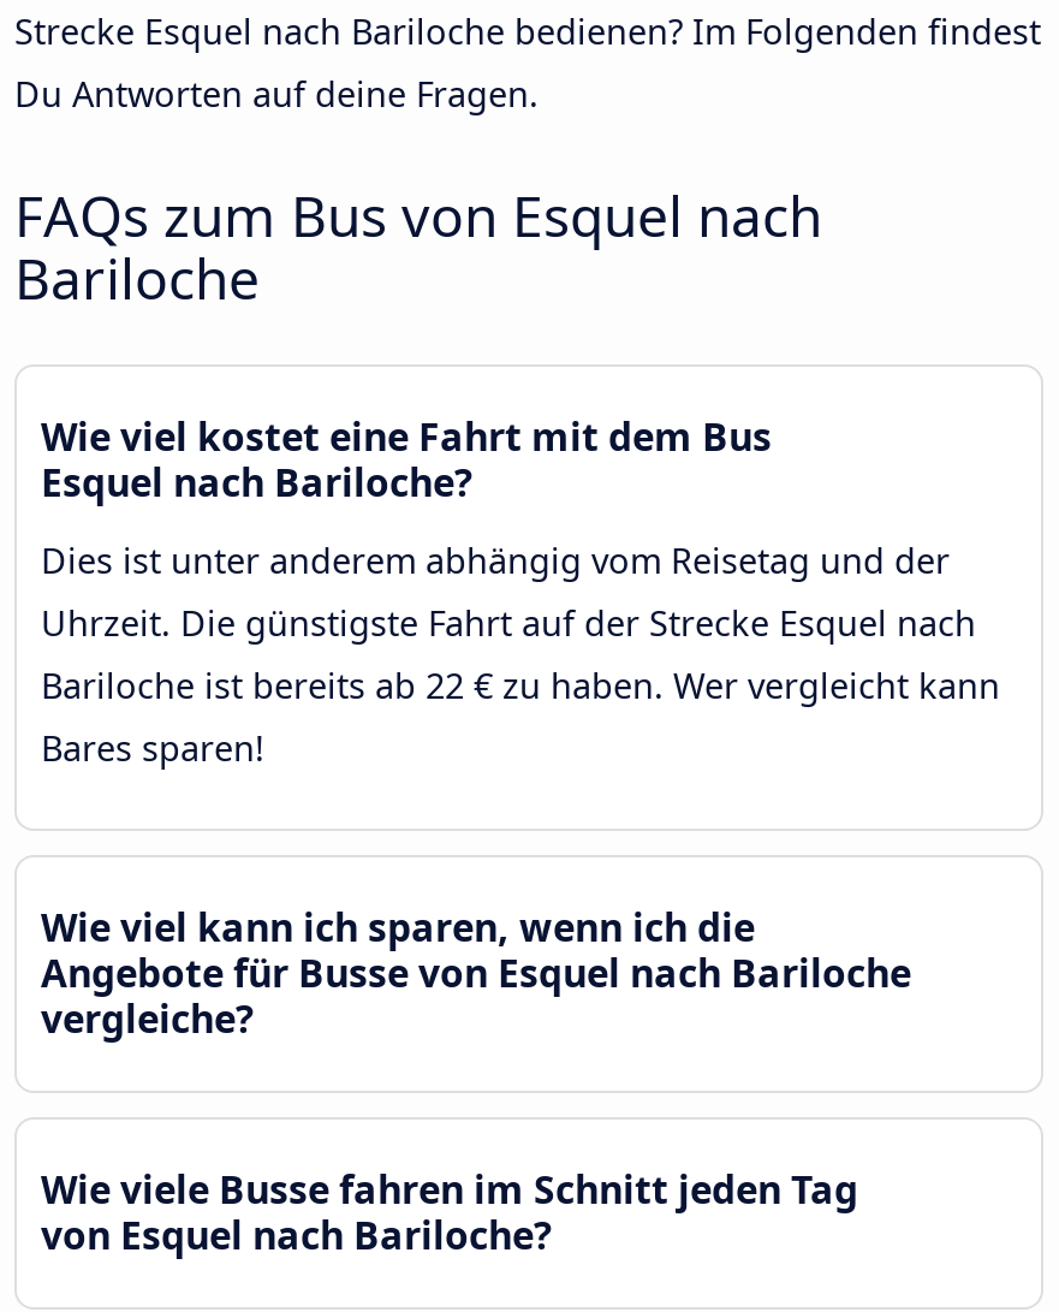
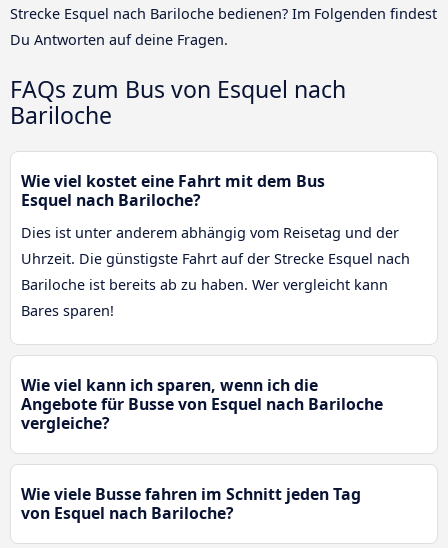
- Bariloche ist bereits ab 22 € zu haben. Wer vergleicht kann
+ Bariloche ist bereits ab zu haben. Wer vergleicht kann
